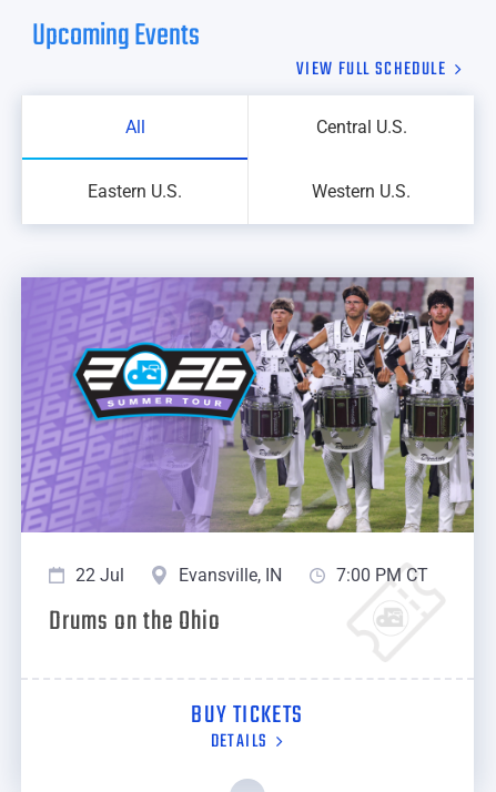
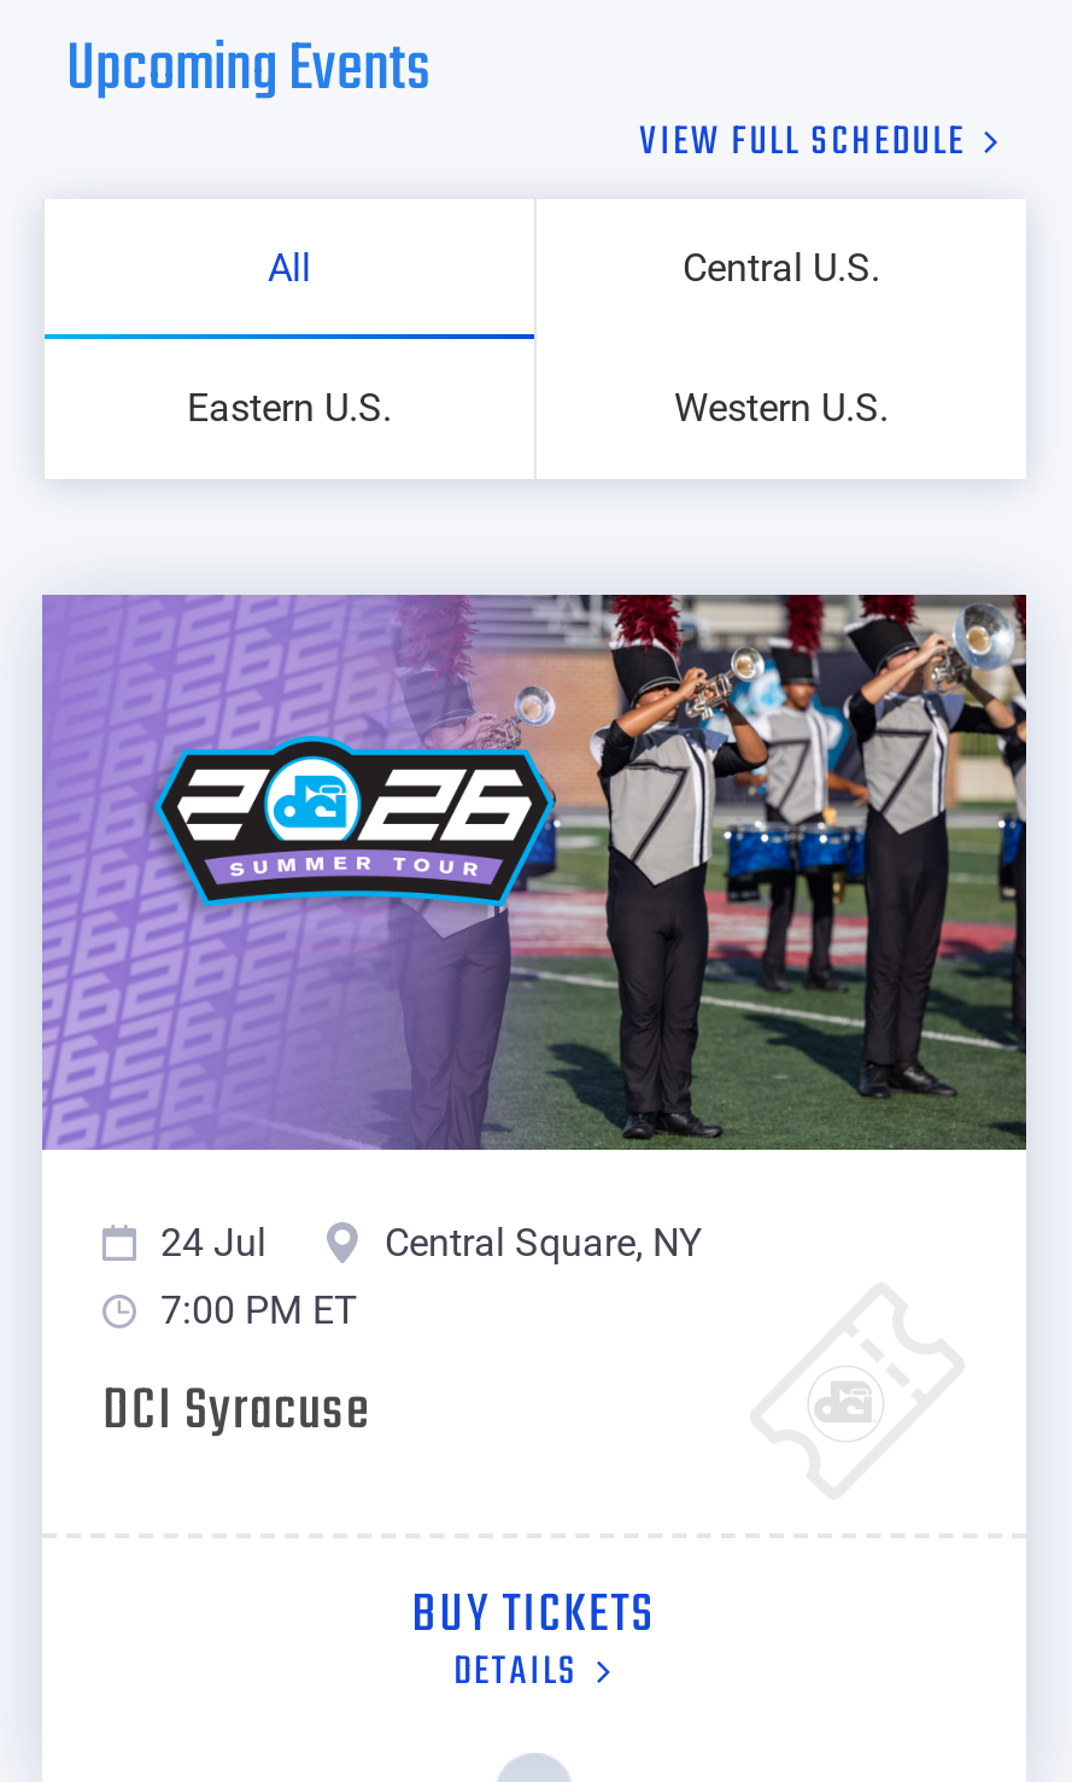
- [image]
- 22 Jul
- Evansville, IN
- 7:00 PM CT
- Drums on the Ohio
+ [image]
+ 24 Jul
+ Central Square, NY
+ 7:00 PM ET
+ DCI Syracuse
